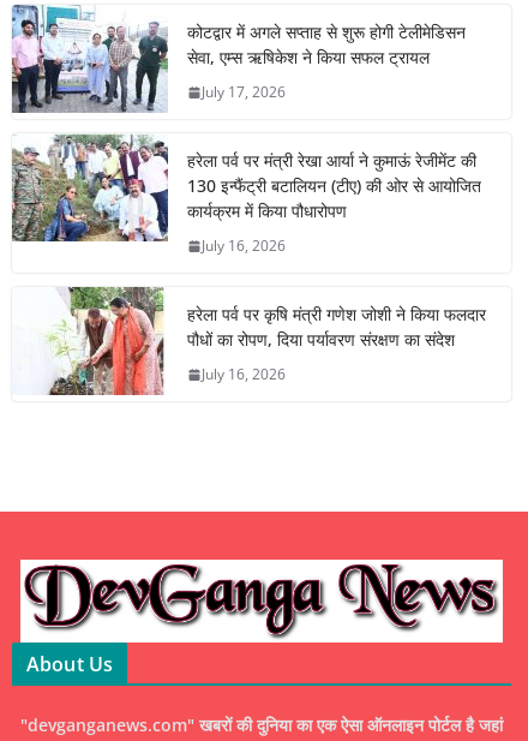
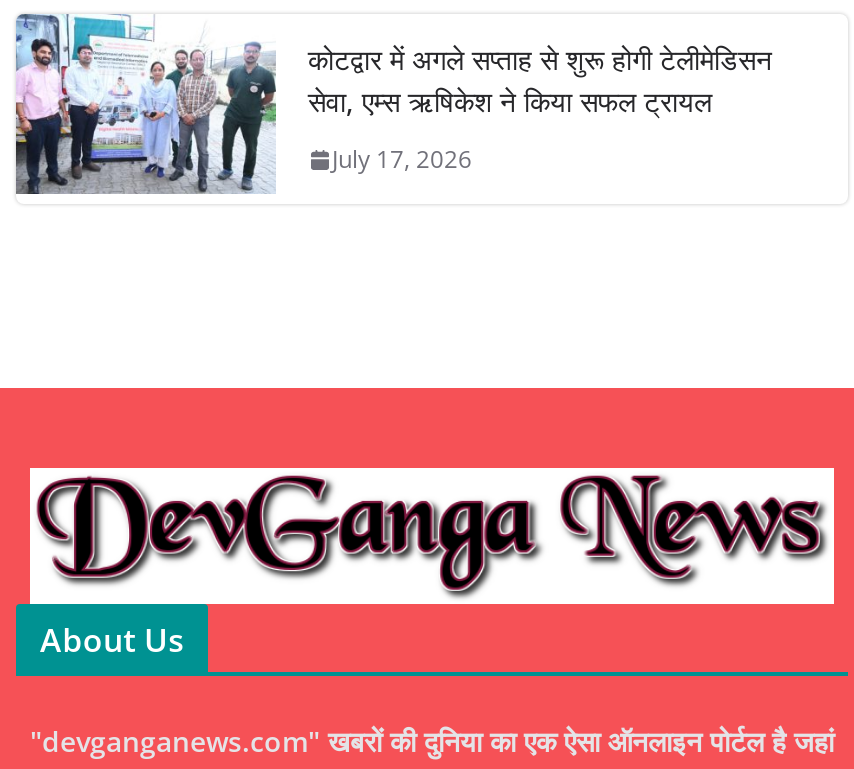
- [image]
- हरेला पर्व पर मंत्री रेखा आर्या ने कुमाऊं रेजीमेंट की
- 130 इन्फैंट्री बटालियन (टीए) की ओर से आयोजित
- कार्यक्रम में किया पौधारोपण
- July 16, 2026
- हरेला पर्व पर कृषि मंत्री गणेश जोशी ने किया फलदार
- पौधों का रोपण, दिया पर्यावरण संरक्षण का संदेश
- July 16, 2026

- [image]
